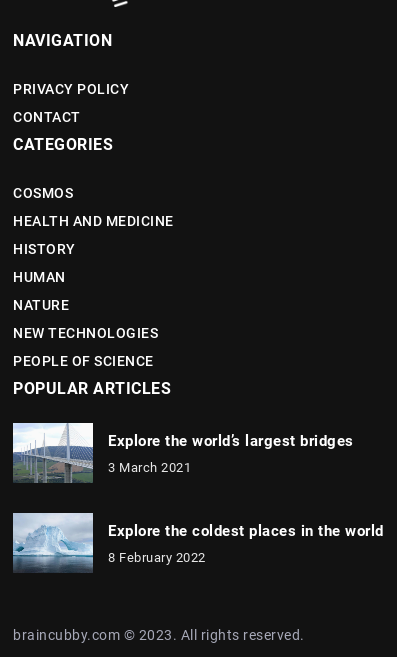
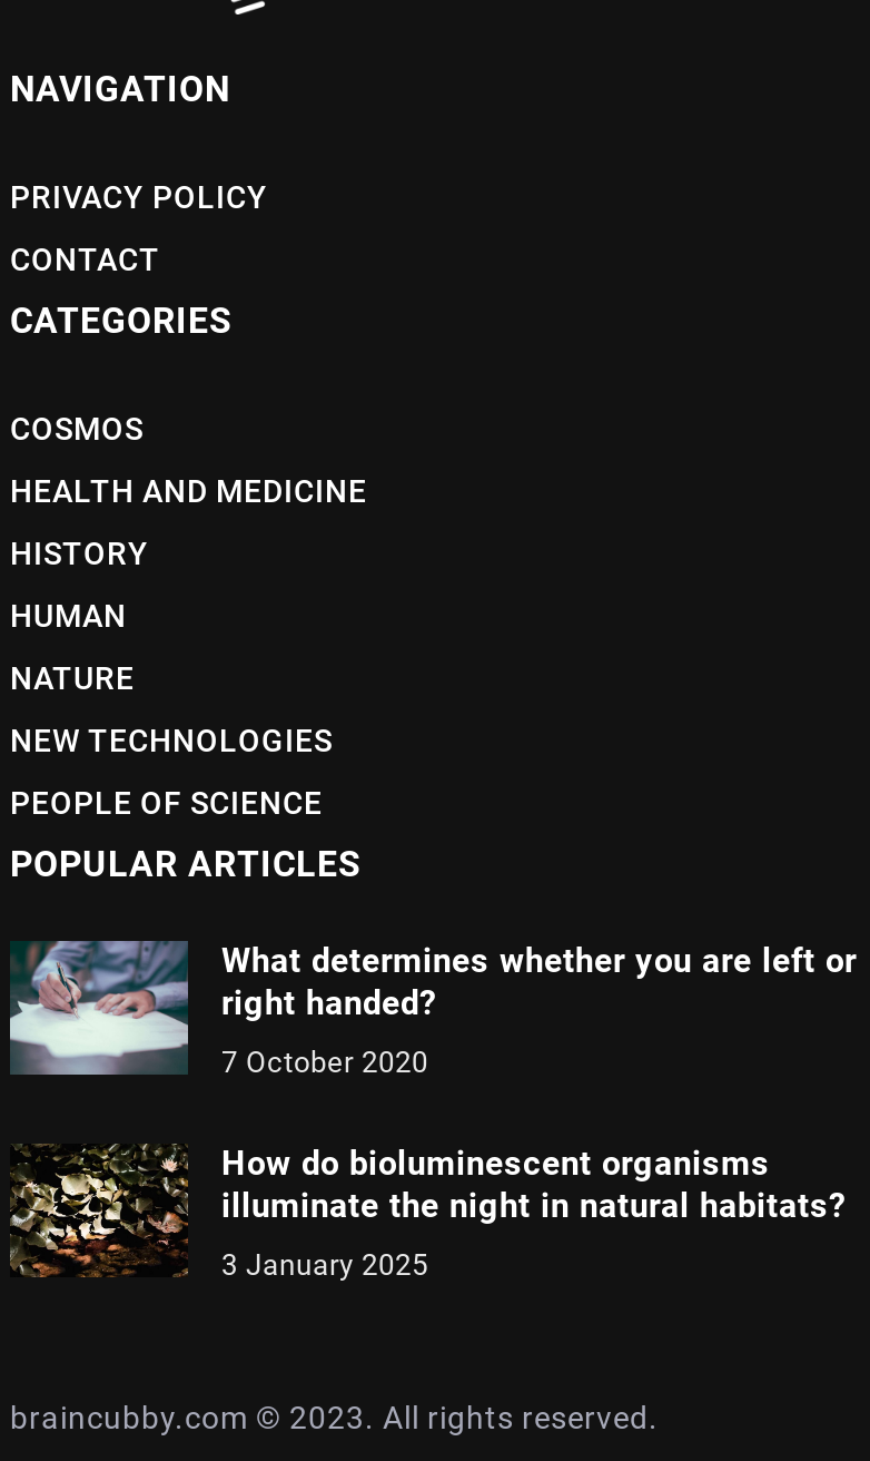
- [image]
- Explore the world’s largest bridges
+ [image]
+ What determines whether you are left or
+ right handed?

- 3 March 2021
+ 7 October 2020

- [image]
- Explore the coldest places in the world
+ [image]
+ How do bioluminescent organisms
+ illuminate the night in natural habitats?

- 8 February 2022
+ 3 January 2025
